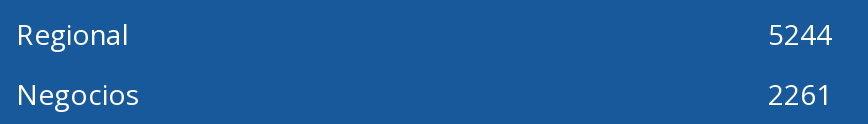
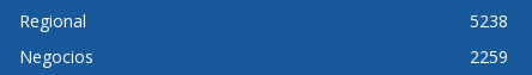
- 5244
+ 5238

- 2261
+ 2259
